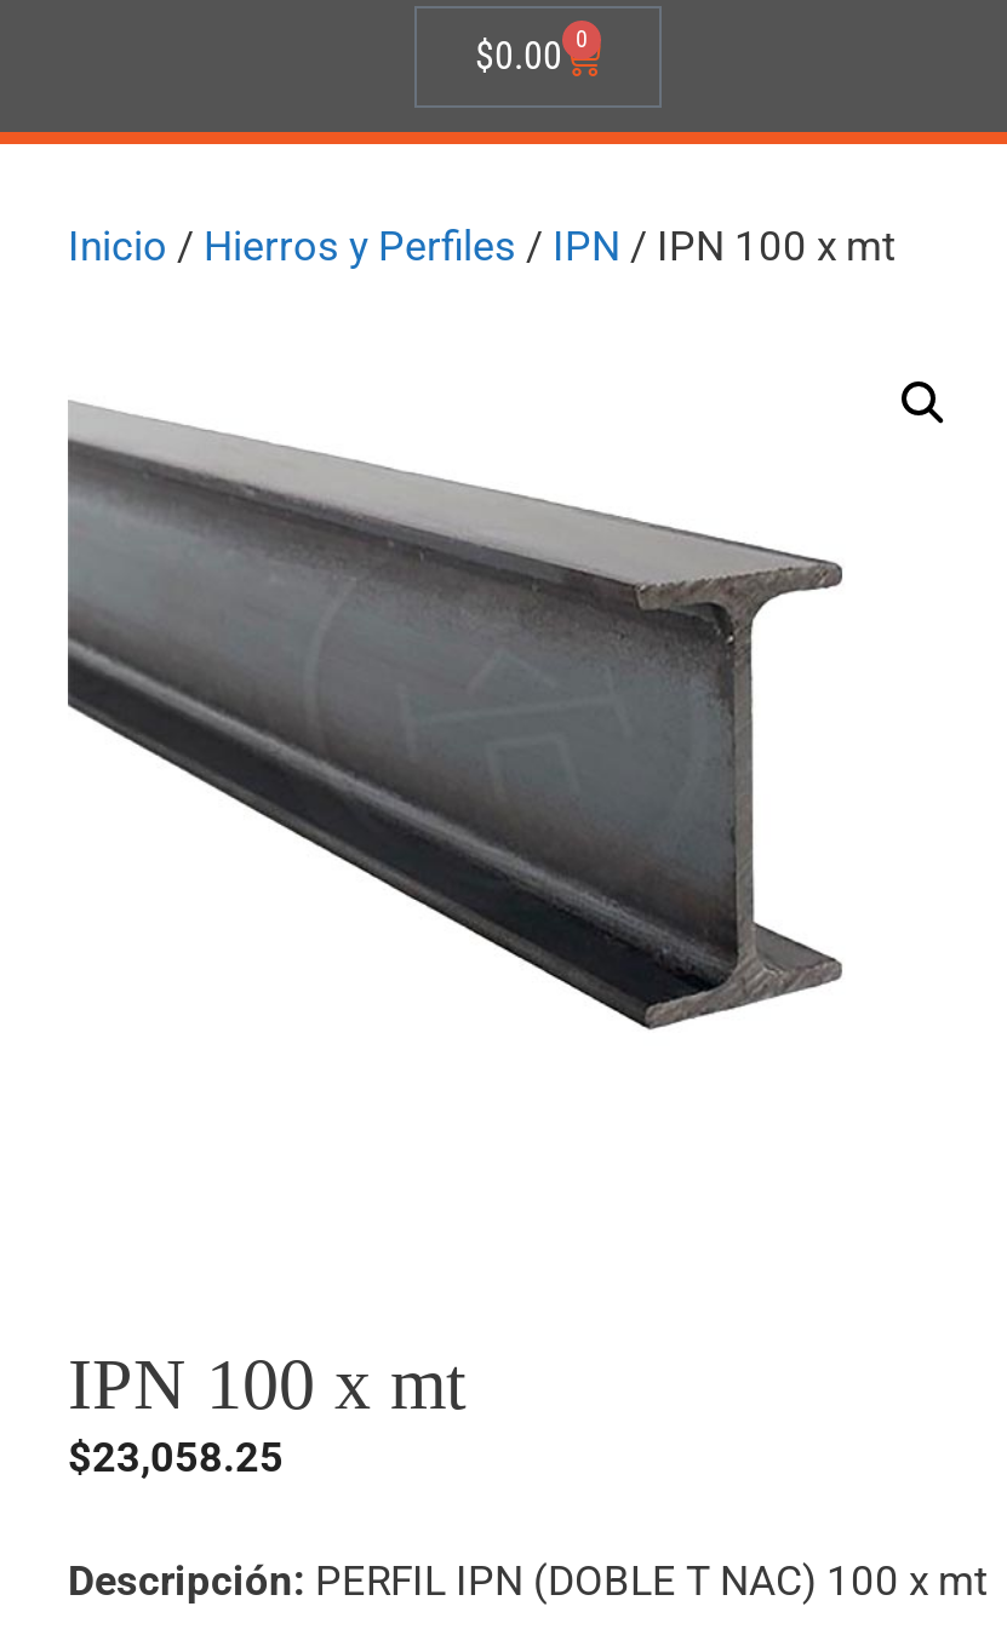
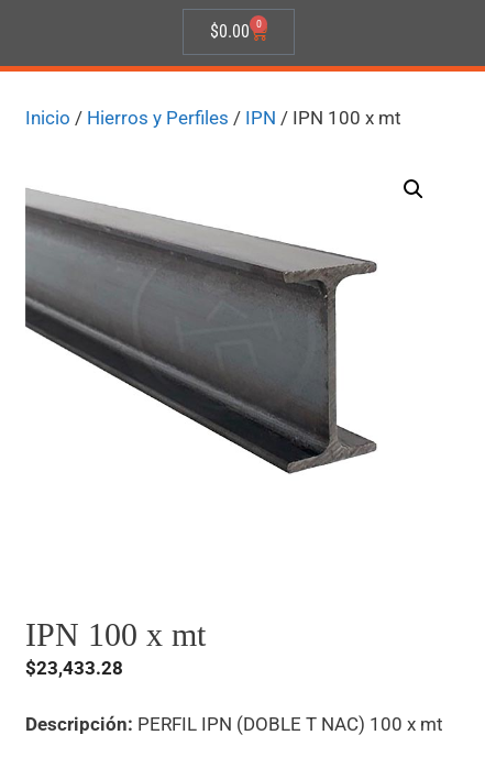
- $23,058.25
+ $23,433.28
